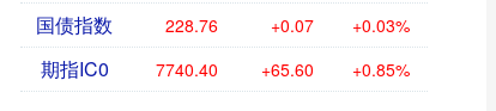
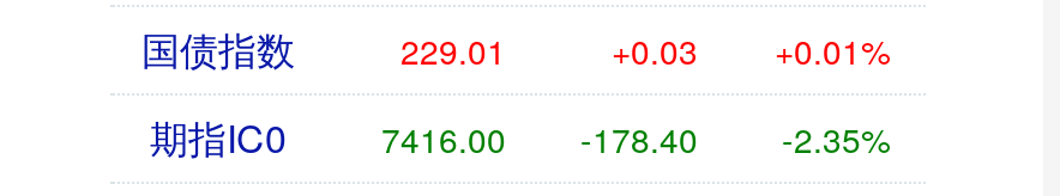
- 228.76
+ 229.01

- +0.07
+ +0.03

- +0.03%
+ +0.01%

- 7740.40
+ 7416.00

- +65.60
+ -178.40

- +0.85%
+ -2.35%
